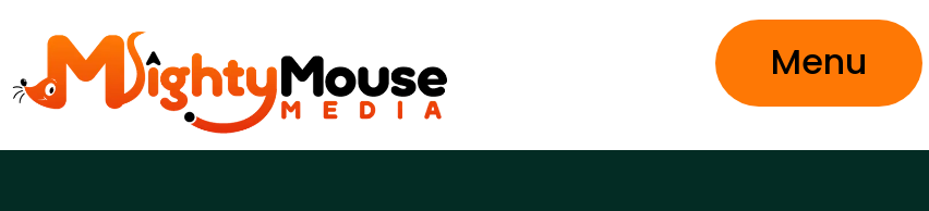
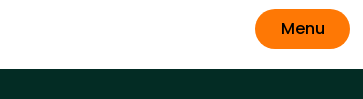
- [image]
